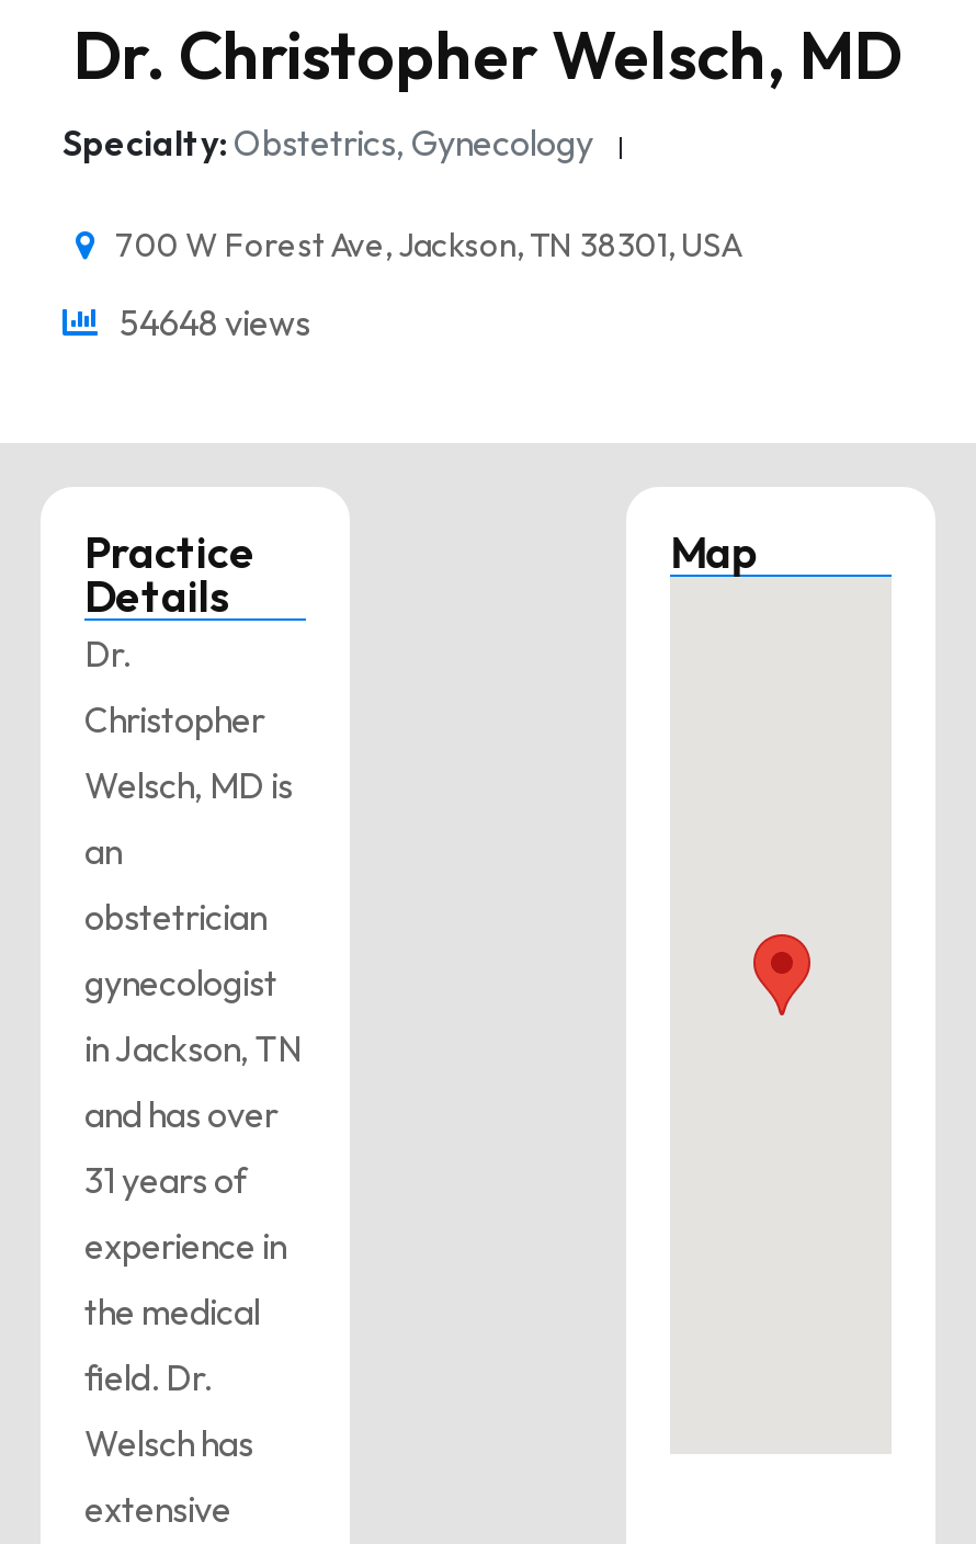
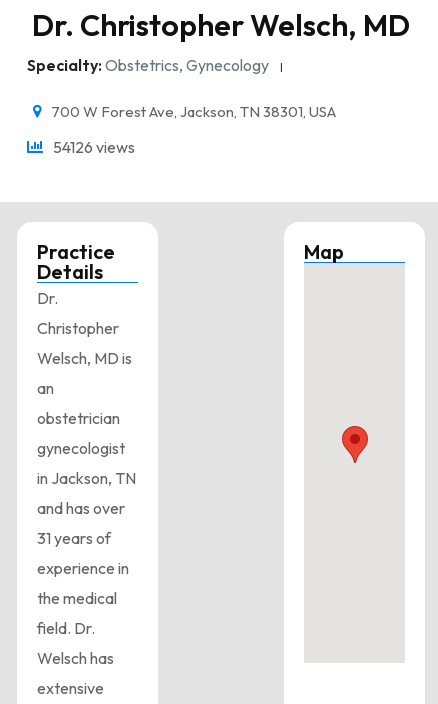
- 54648 views
+ 54126 views
